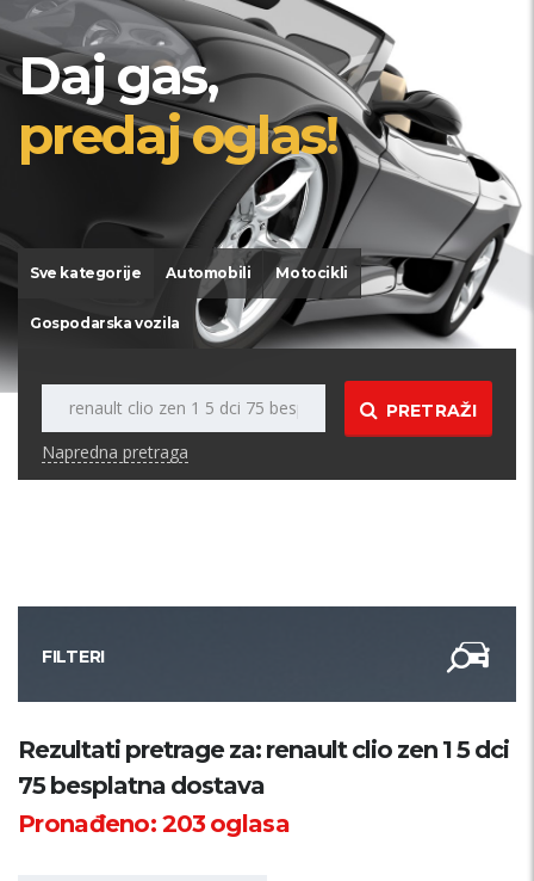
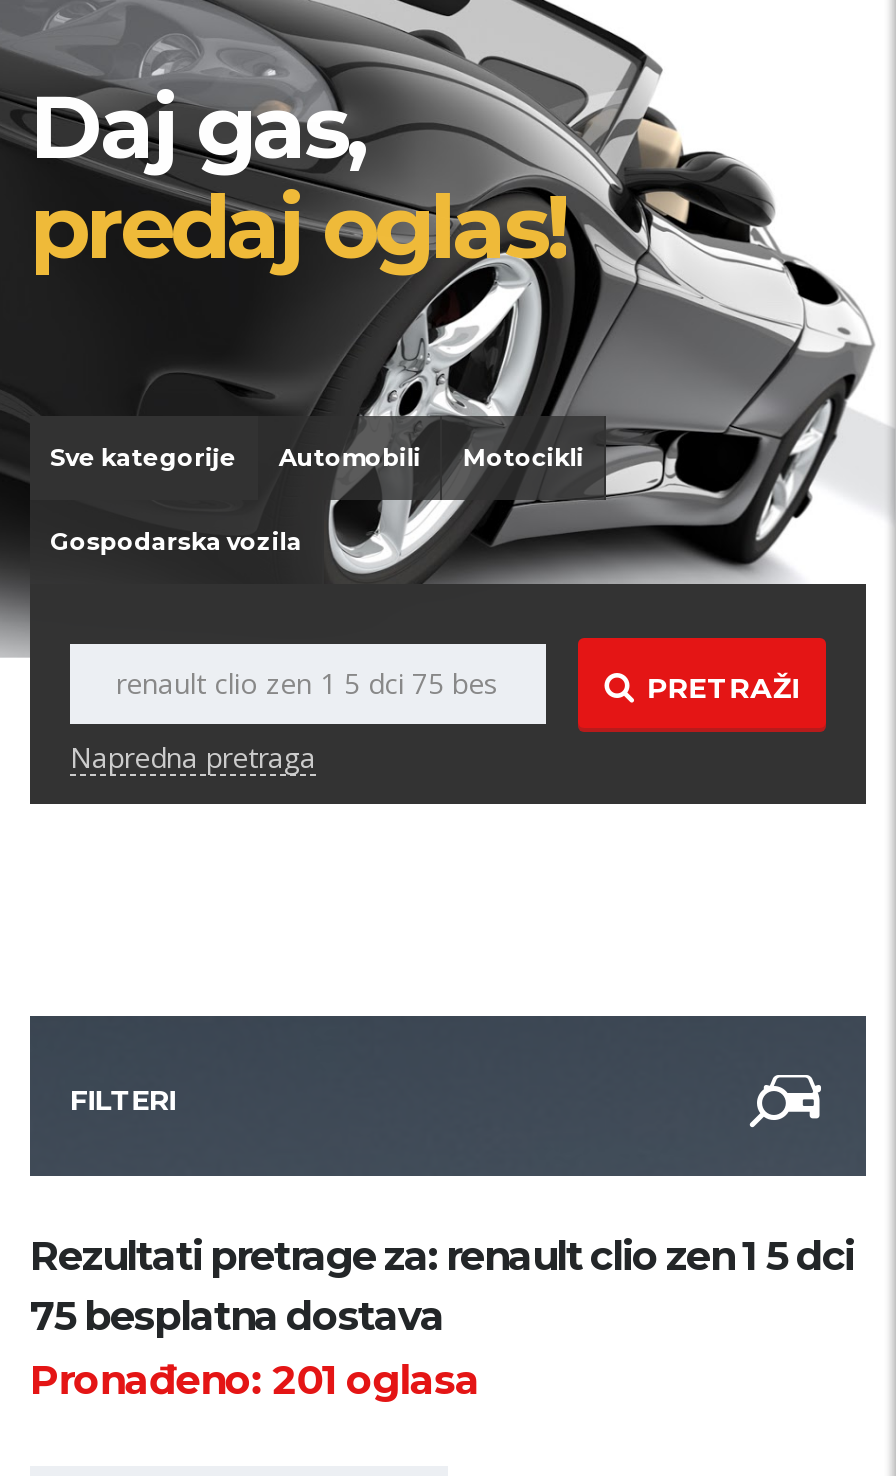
- Pronađeno: 203 oglasa
+ Pronađeno: 201 oglasa
